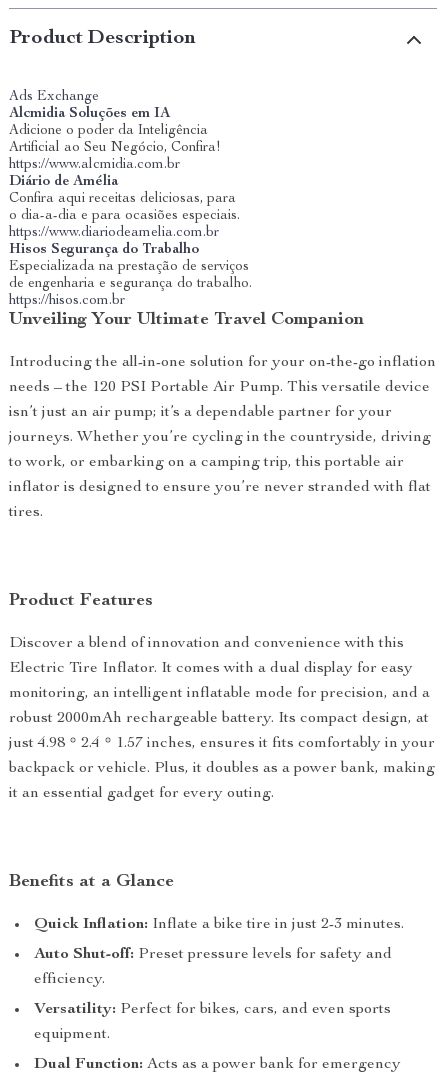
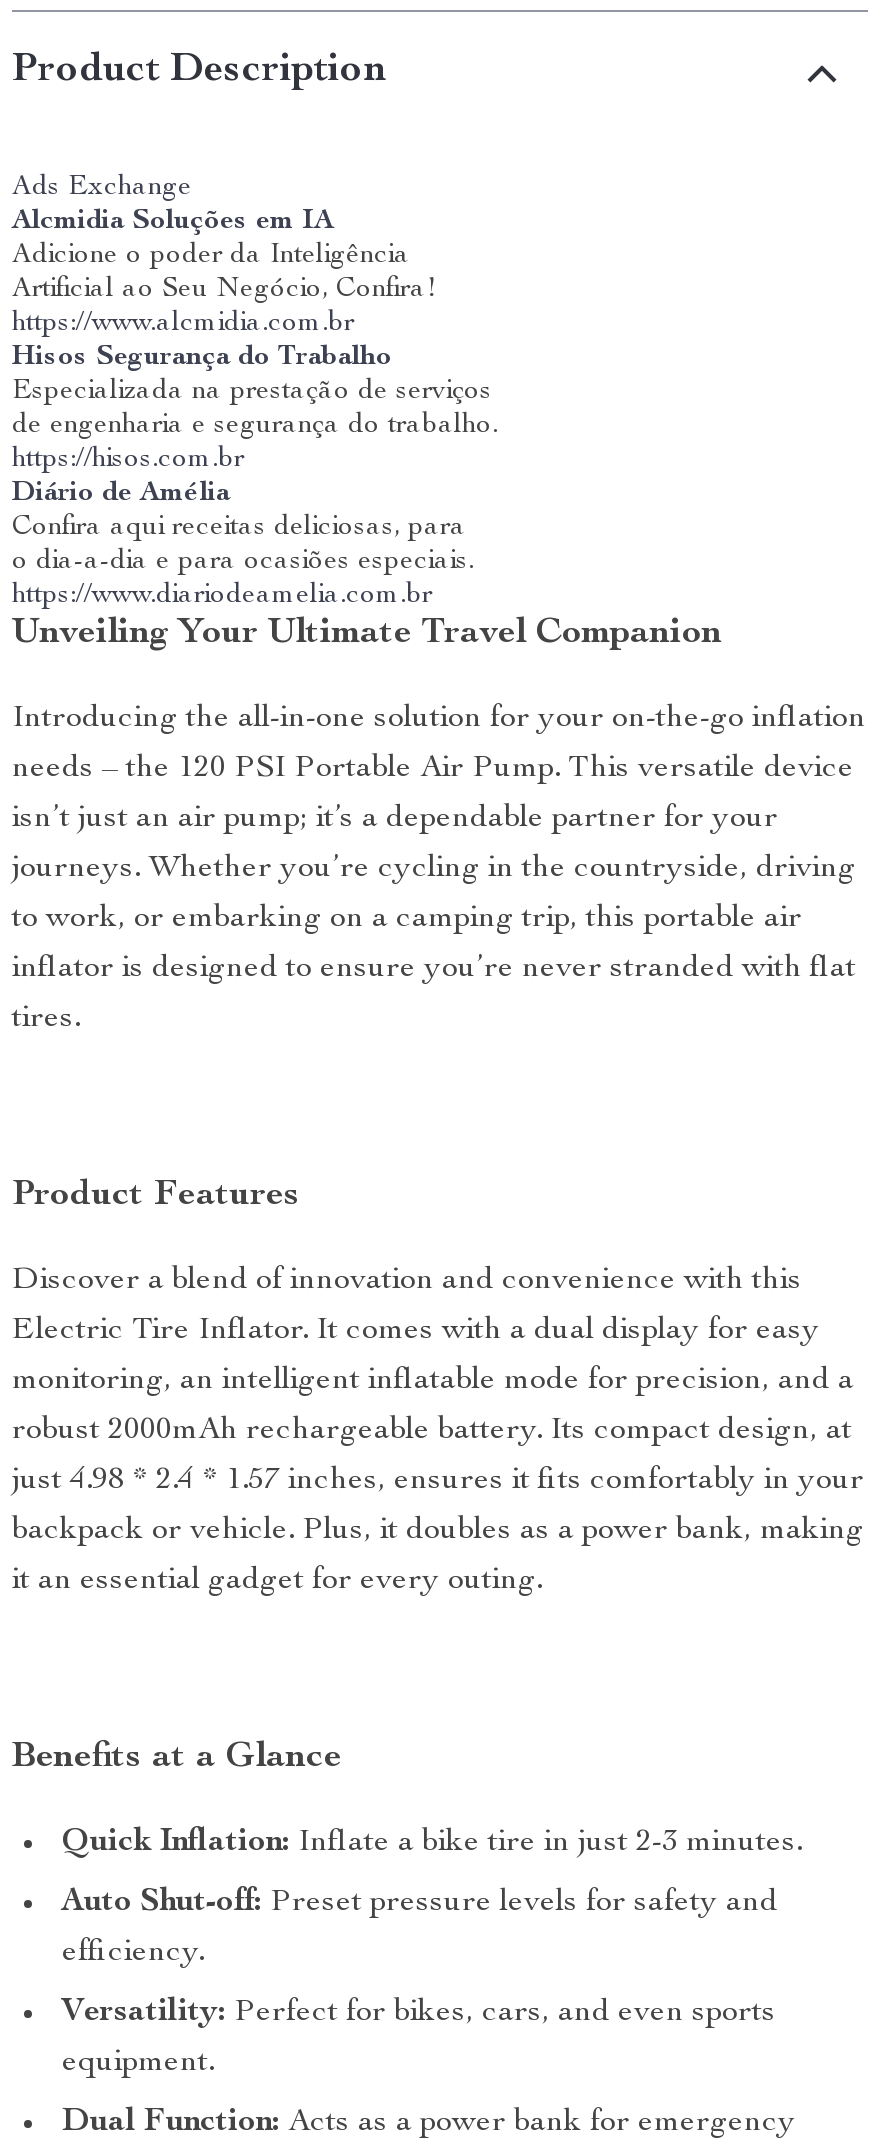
moved down: Diário de Amélia | Confira aqui receitas deliciosas, para | o dia-a-dia e para ocasiões especiais. | https://www.diariodeamelia.com.br

moved up: Hisos Segurança do Trabalho | Especializada na prestação de serviços | de engenharia e segurança do trabalho. | https://hisos.com.br
